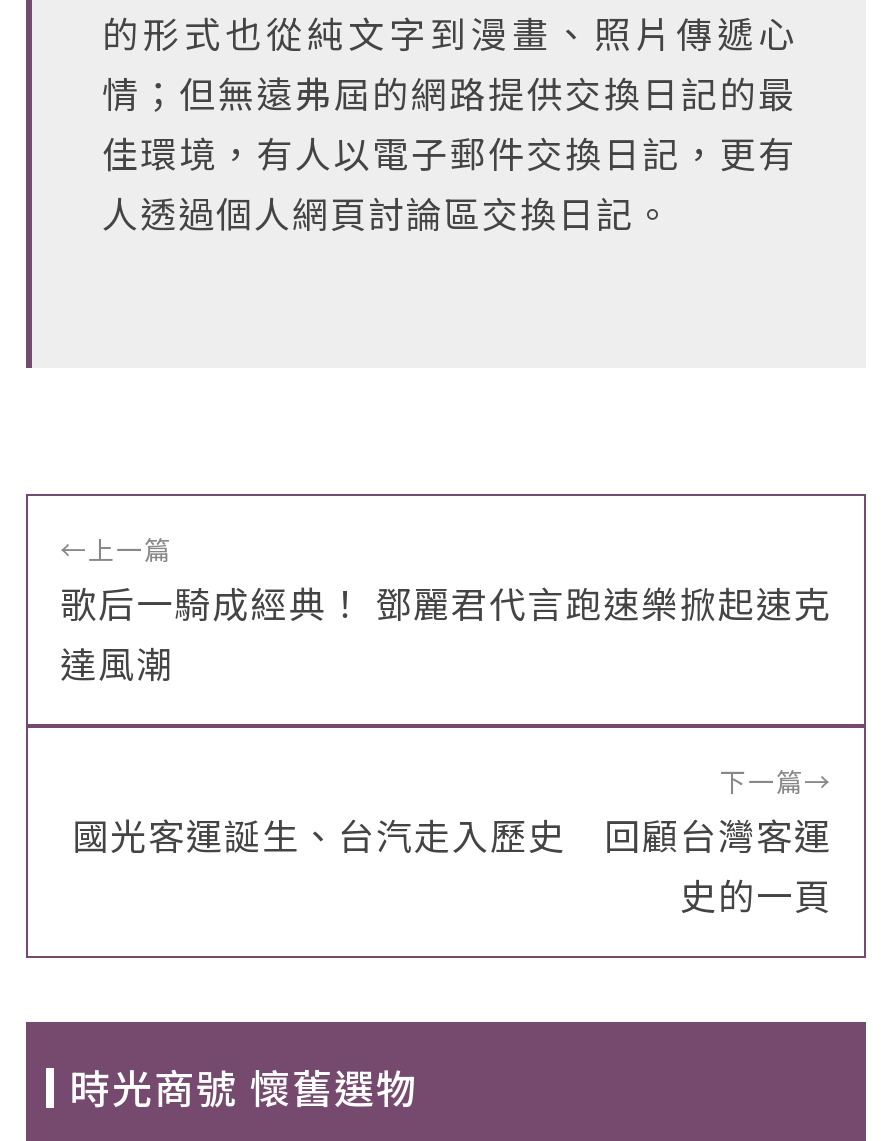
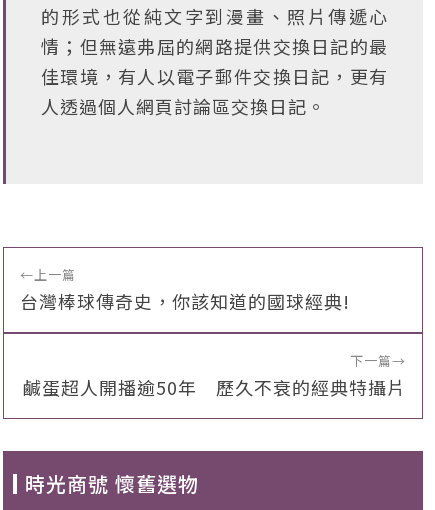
- 歌后一騎成經典！ 鄧麗君代言跑速樂掀起速克
- 達風潮
+ 台灣棒球傳奇史，你該知道的國球經典!

- 國光客運誕生、台汽走入歷史 回顧台灣客運
- 史的一頁
+ 鹹蛋超人開播逾50年 歷久不衰的經典特攝片
